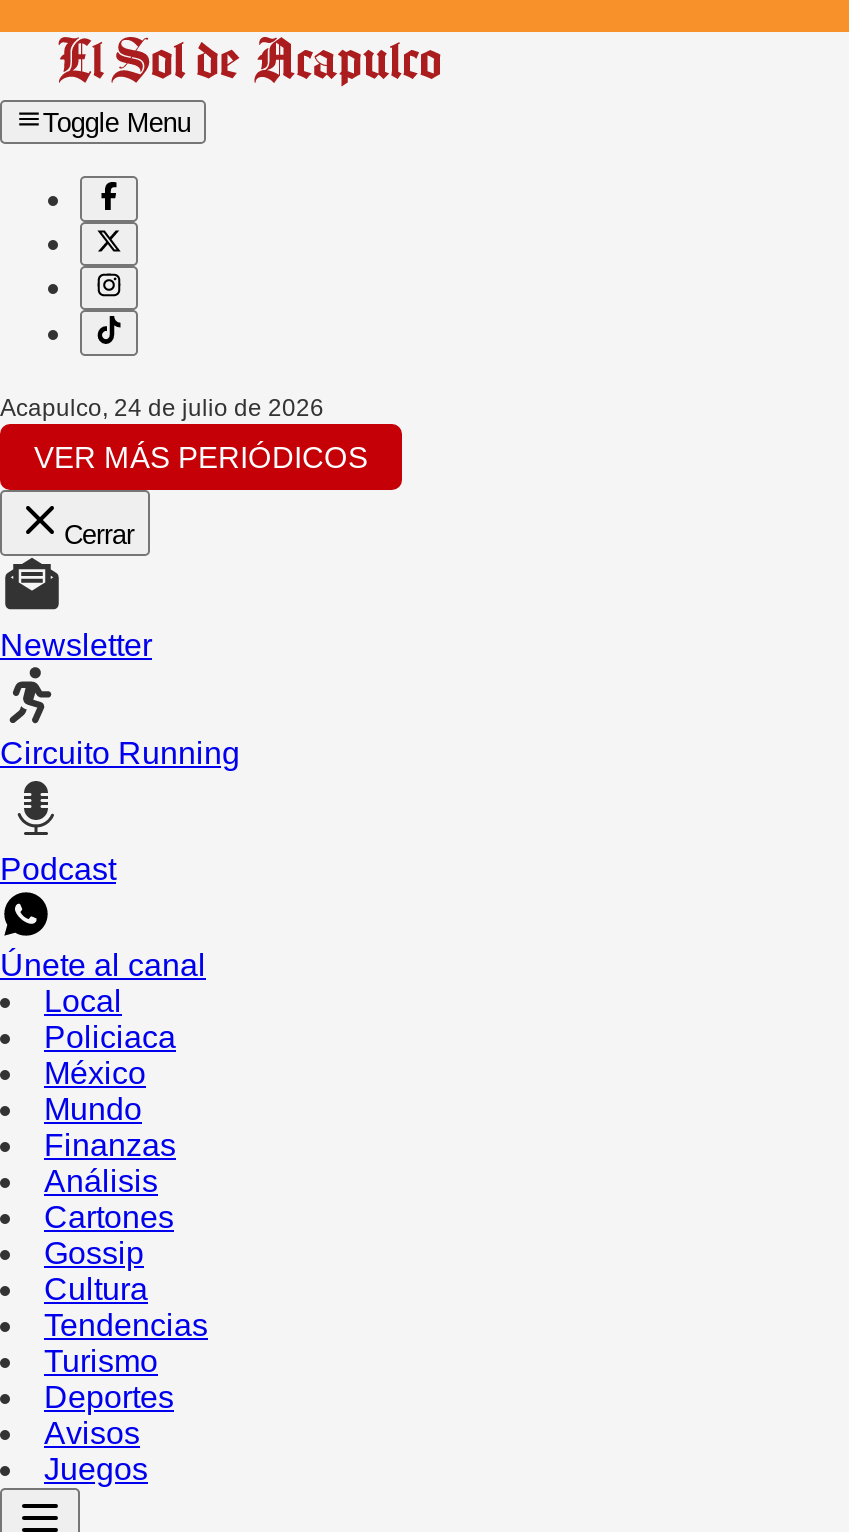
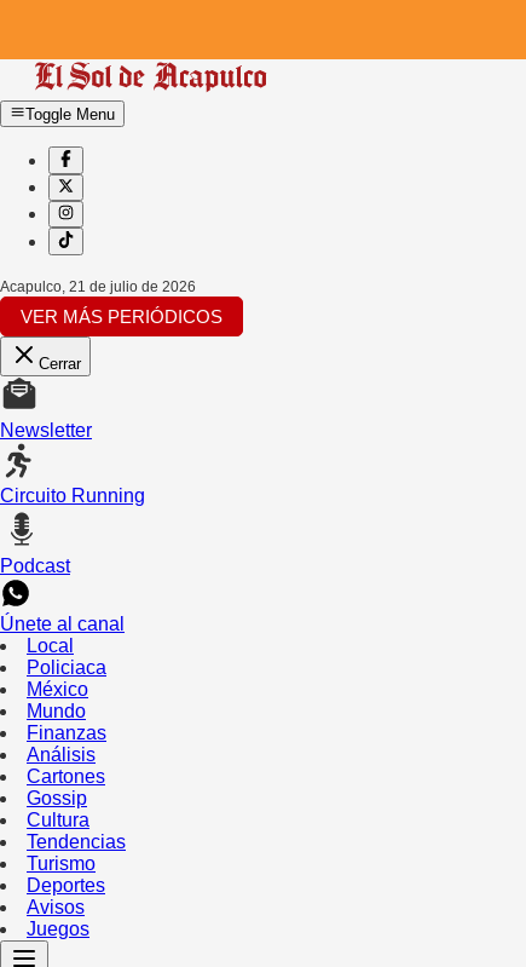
- Acapulco, 24 de julio de 2026
+ Acapulco, 21 de julio de 2026
